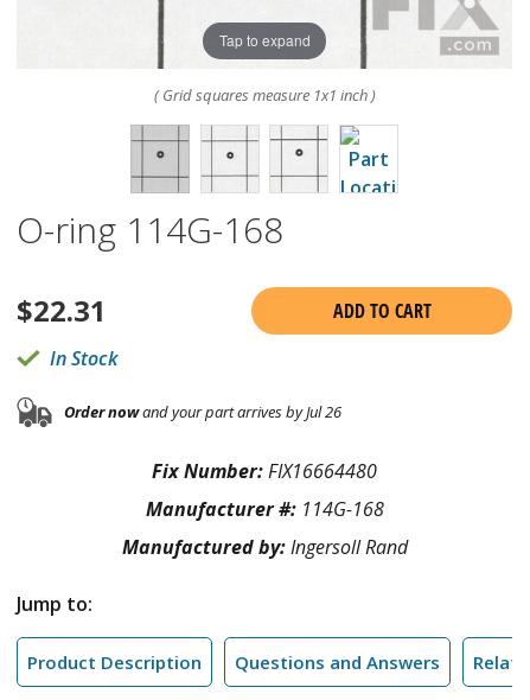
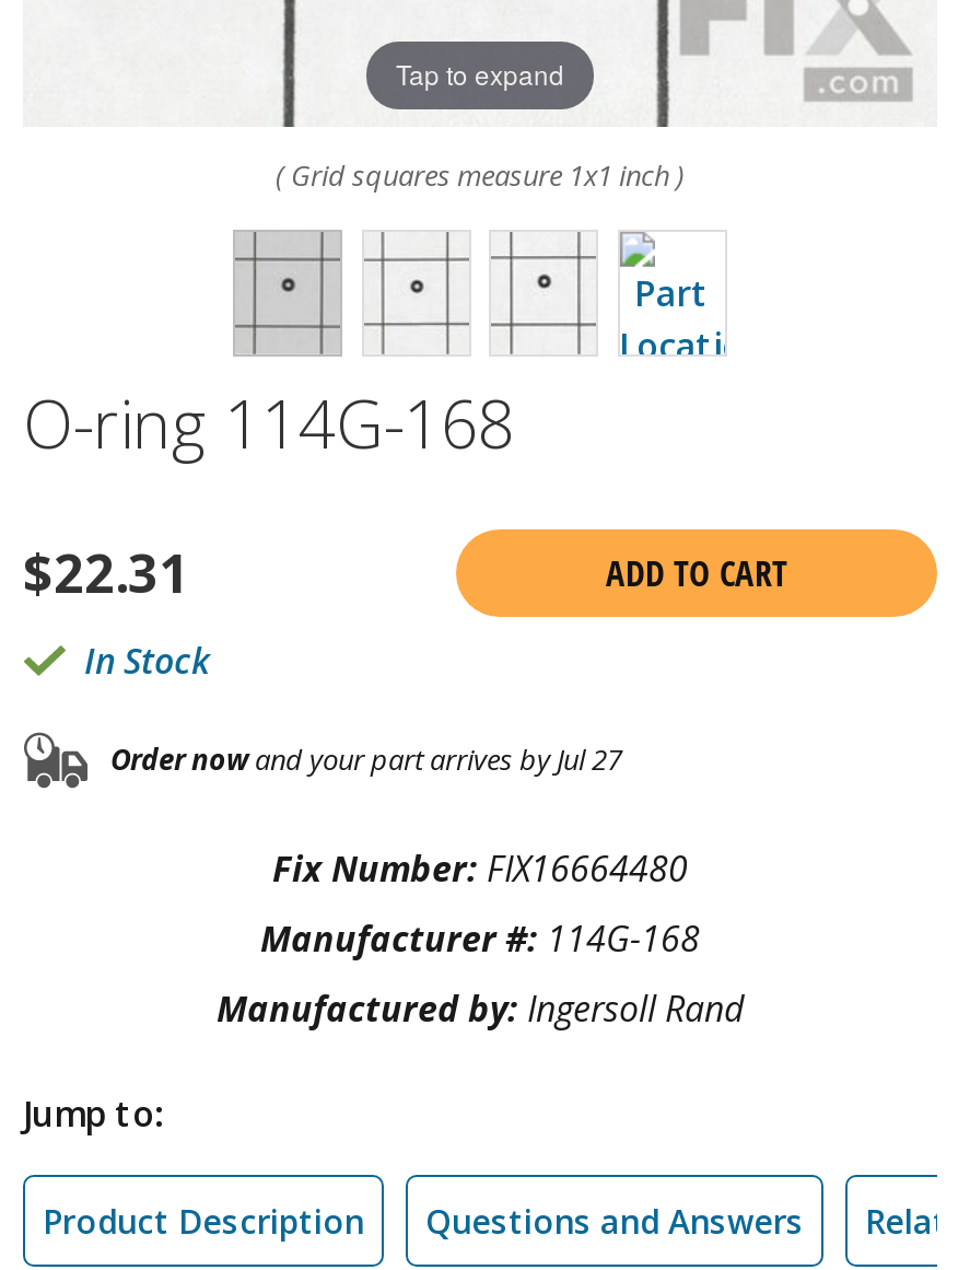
- Order nowand your part arrives by Jul 26
+ Order nowand your part arrives by Jul 27
